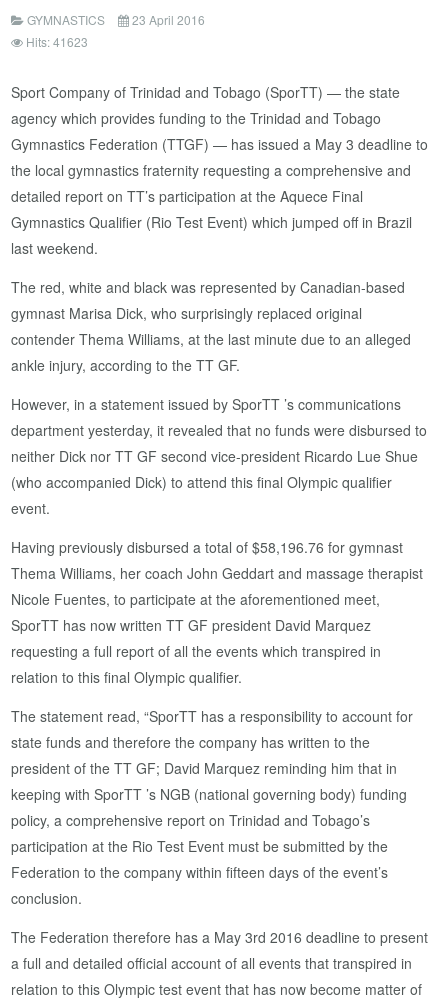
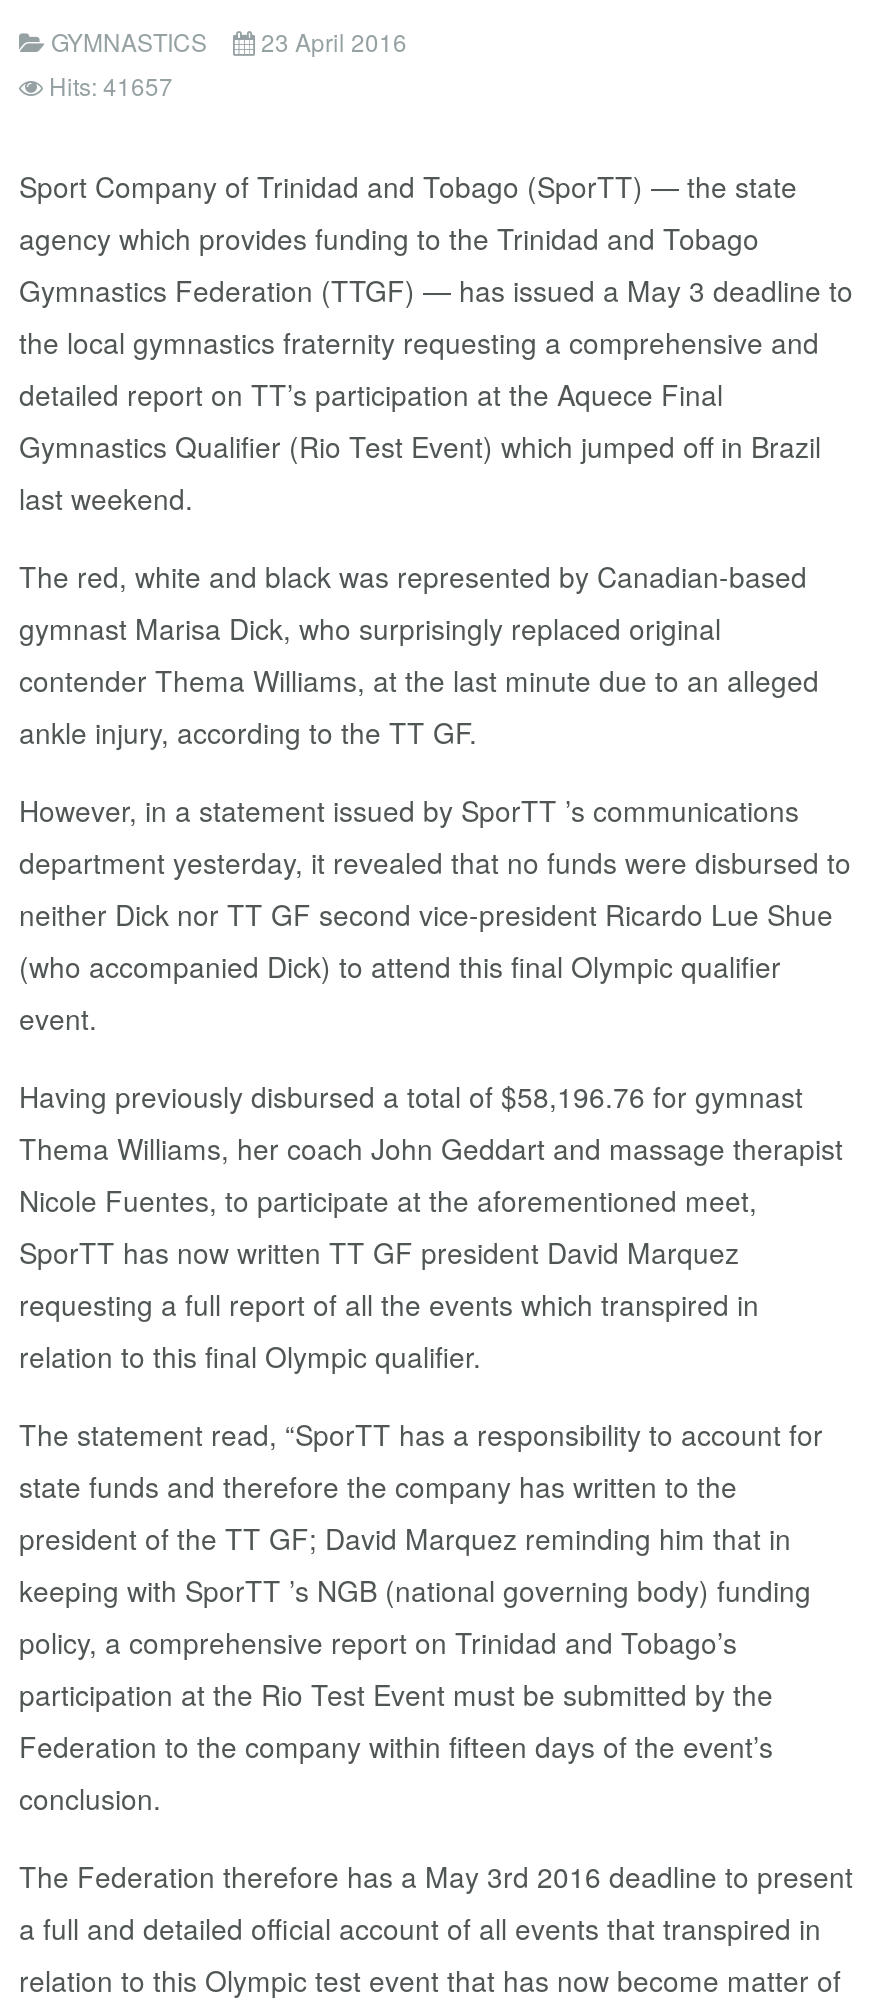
- Hits: 41623
+ Hits: 41657
